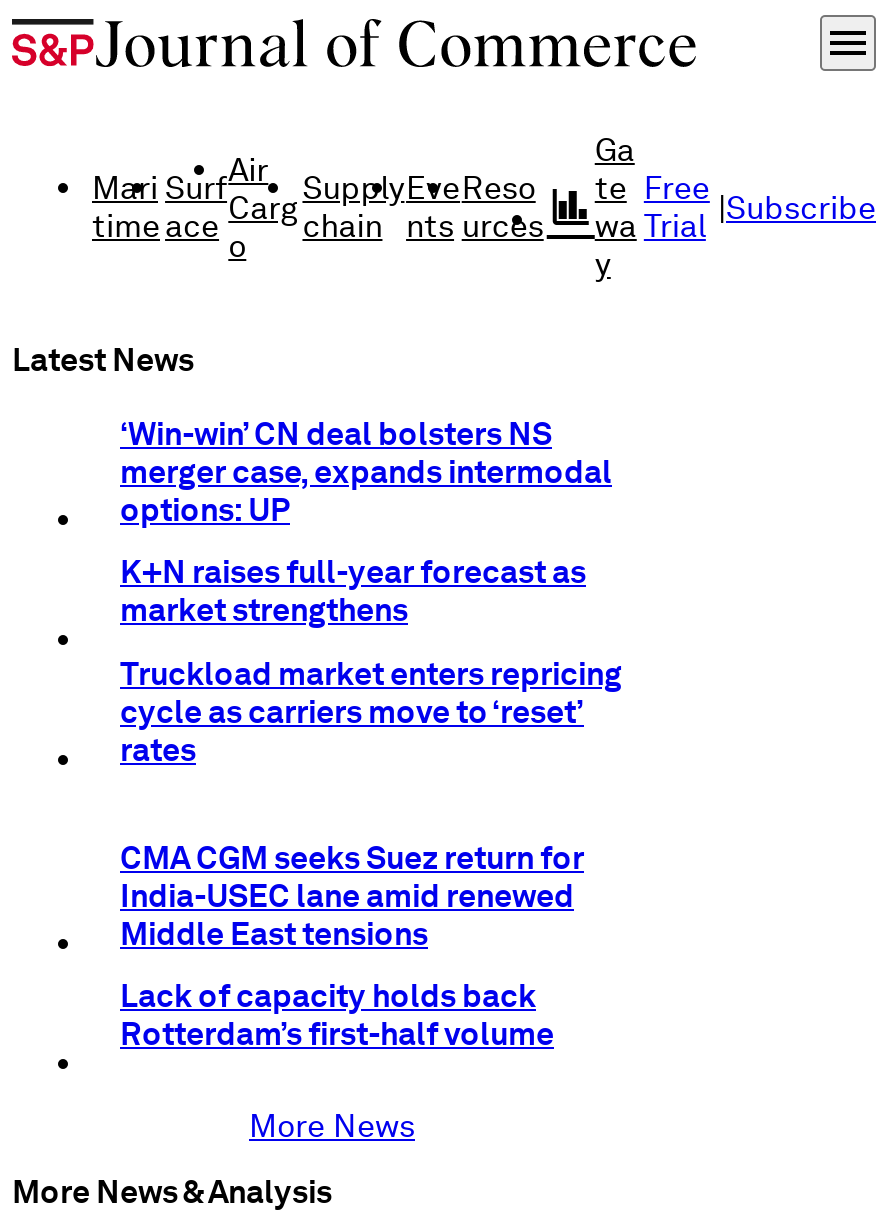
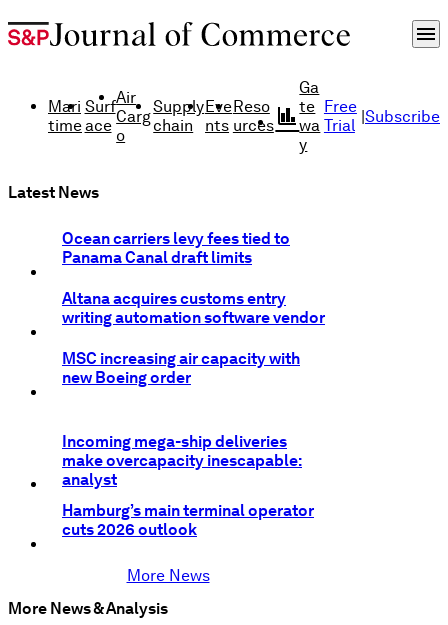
- ‘Win-win’ CN deal bolsters NS
- merger case, expands intermodal
- options: UP
+ Ocean carriers levy fees tied to
+ Panama Canal draft limits

- K+N raises full-year forecast as
- market strengthens
+ Altana acquires customs entry
+ writing automation software vendor

- Truckload market enters repricing
- cycle as carriers move to ‘reset’
- rates
+ MSC increasing air capacity with
+ new Boeing order

- CMA CGM seeks Suez return for
- India-USEC lane amid renewed
- Middle East tensions
+ Incoming mega-ship deliveries
+ make overcapacity inescapable:
+ analyst

- Lack of capacity holds back
- Rotterdam’s first-half volume
+ Hamburg’s main terminal operator
+ cuts 2026 outlook
